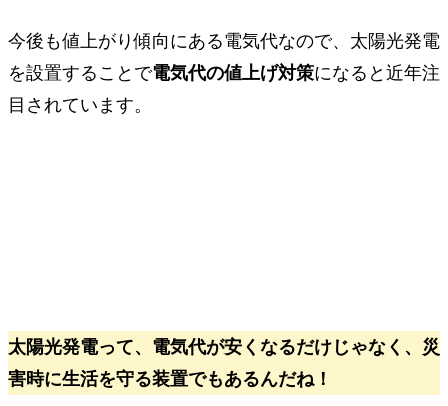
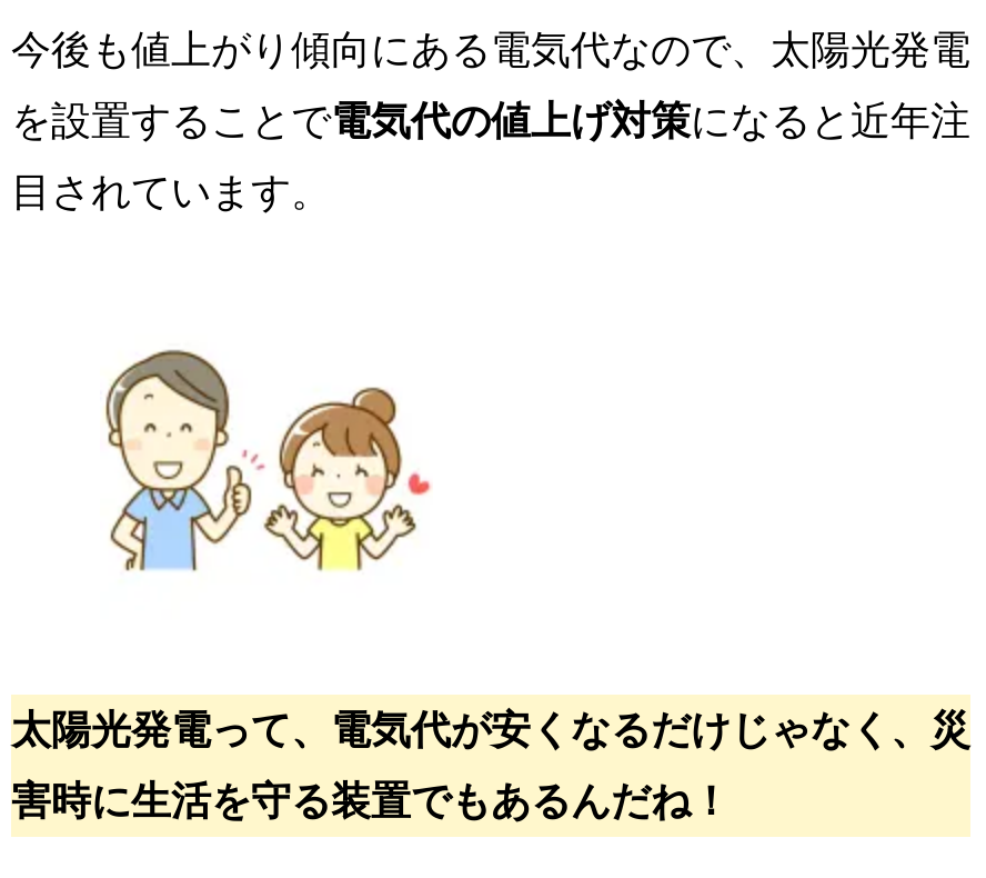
+ [image]
